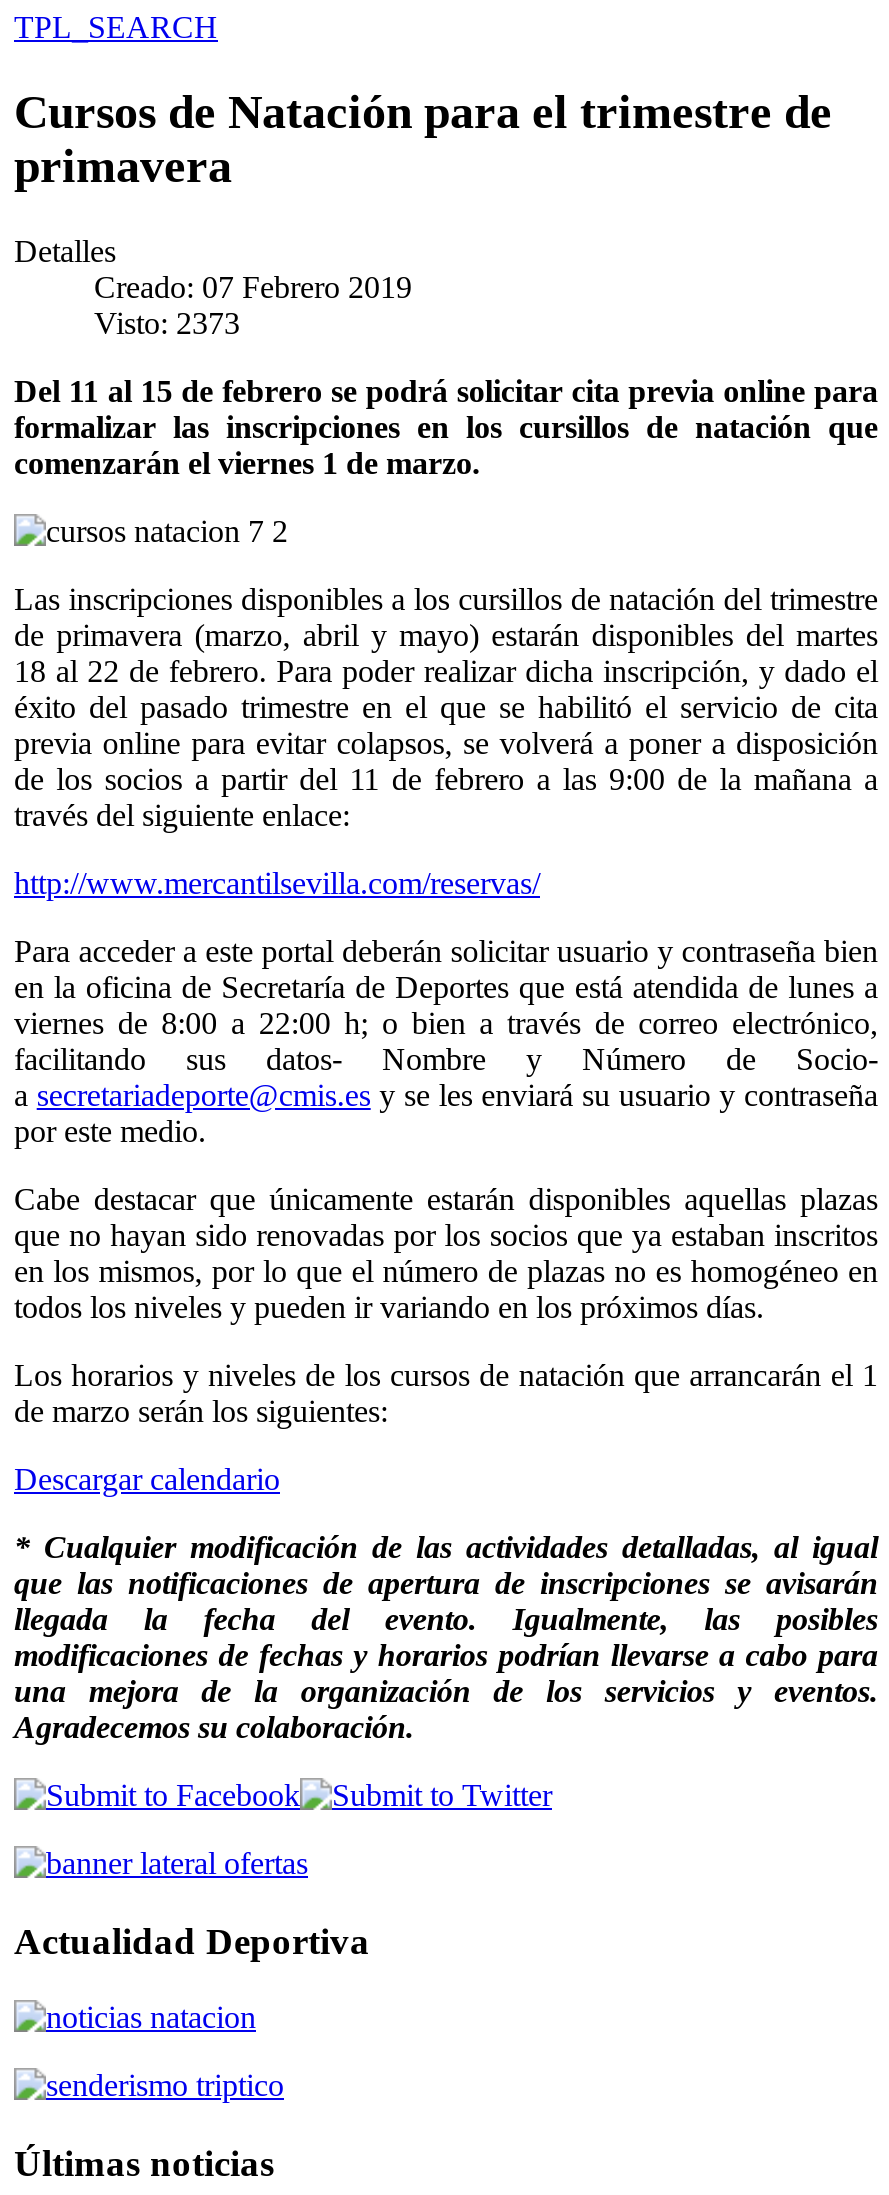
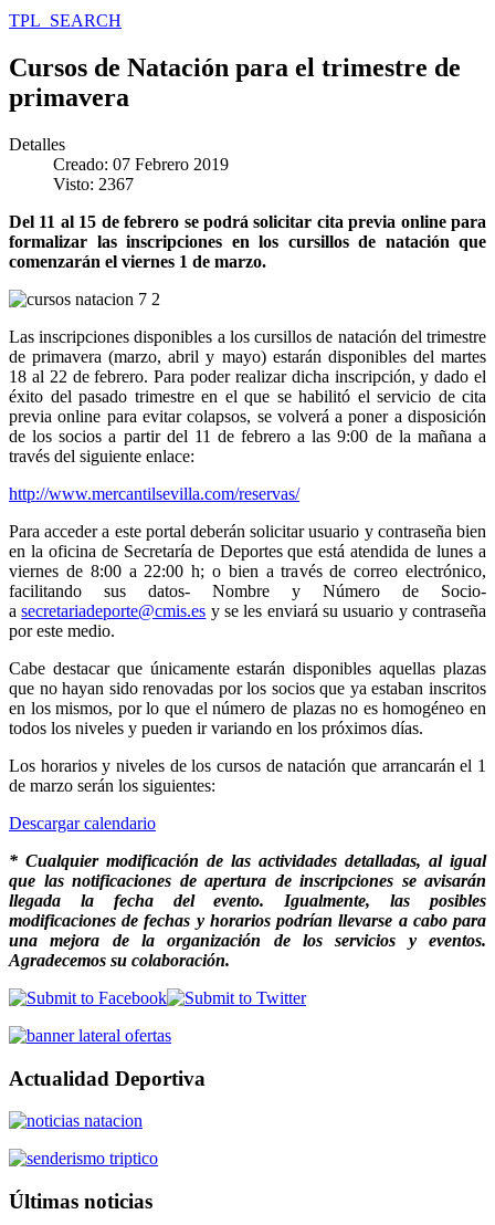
- Visto: 2373
+ Visto: 2367
